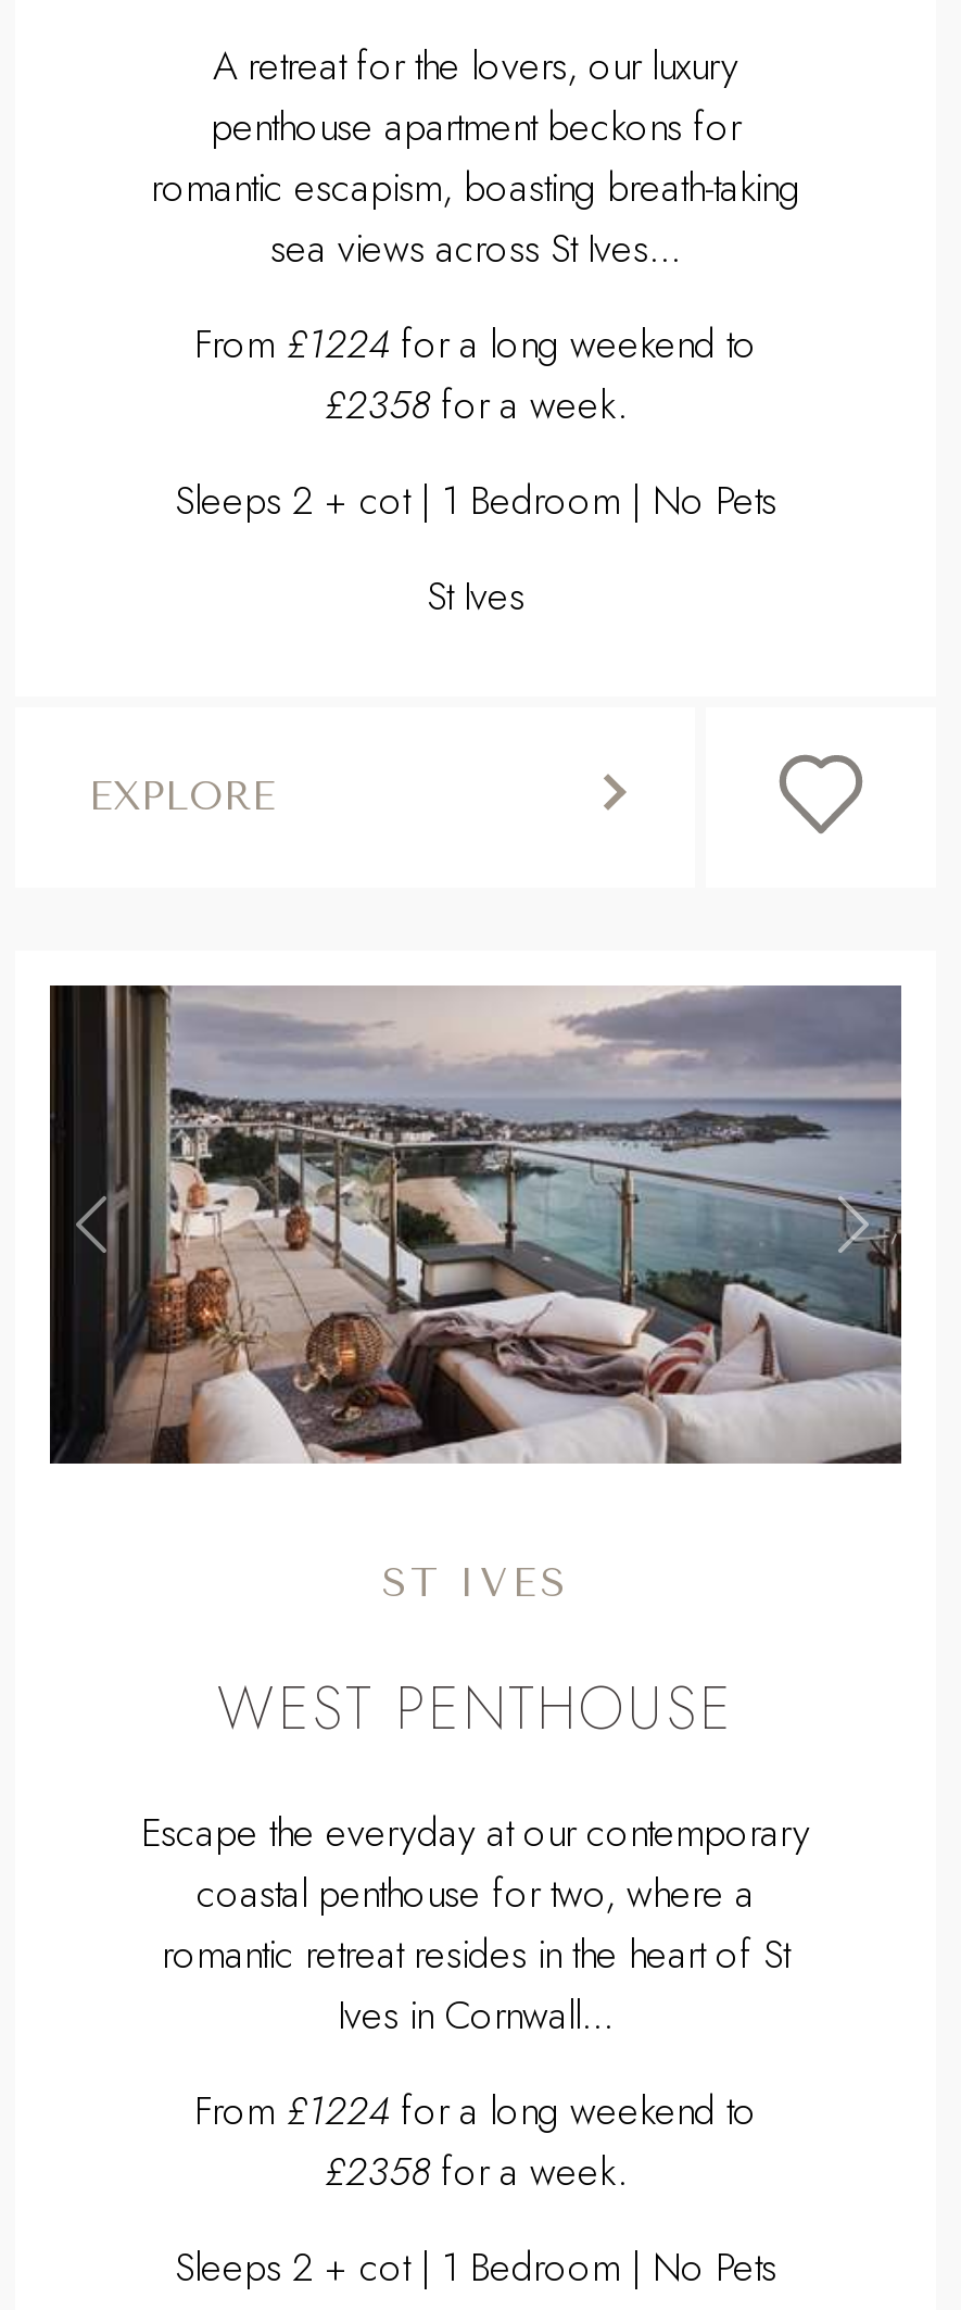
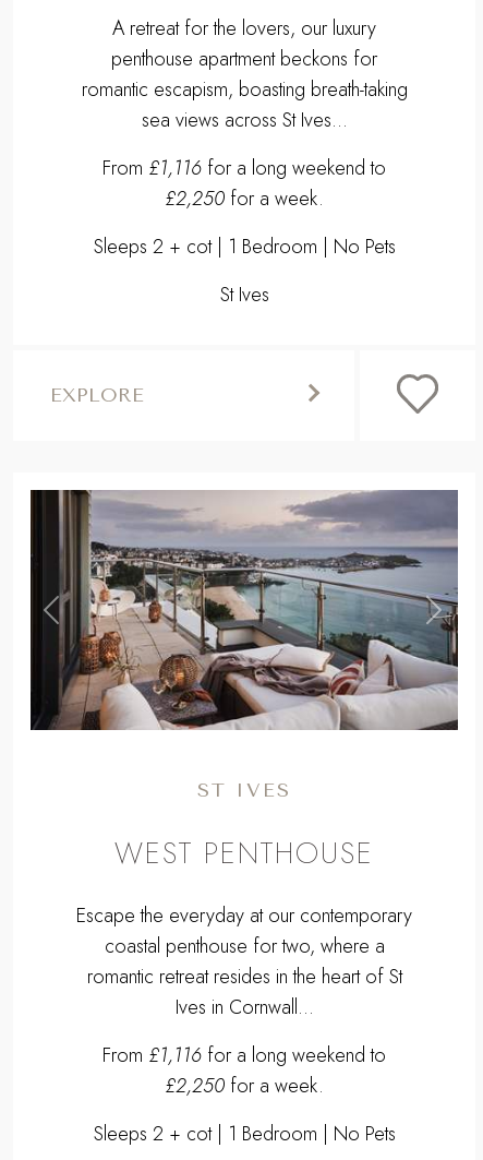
- From £1224 for a long weekend to
+ From £1,116 for a long weekend to

- £2358 for a week.
+ £2,250 for a week.

- From £1224 for a long weekend to
+ From £1,116 for a long weekend to

- £2358 for a week.
+ £2,250 for a week.
